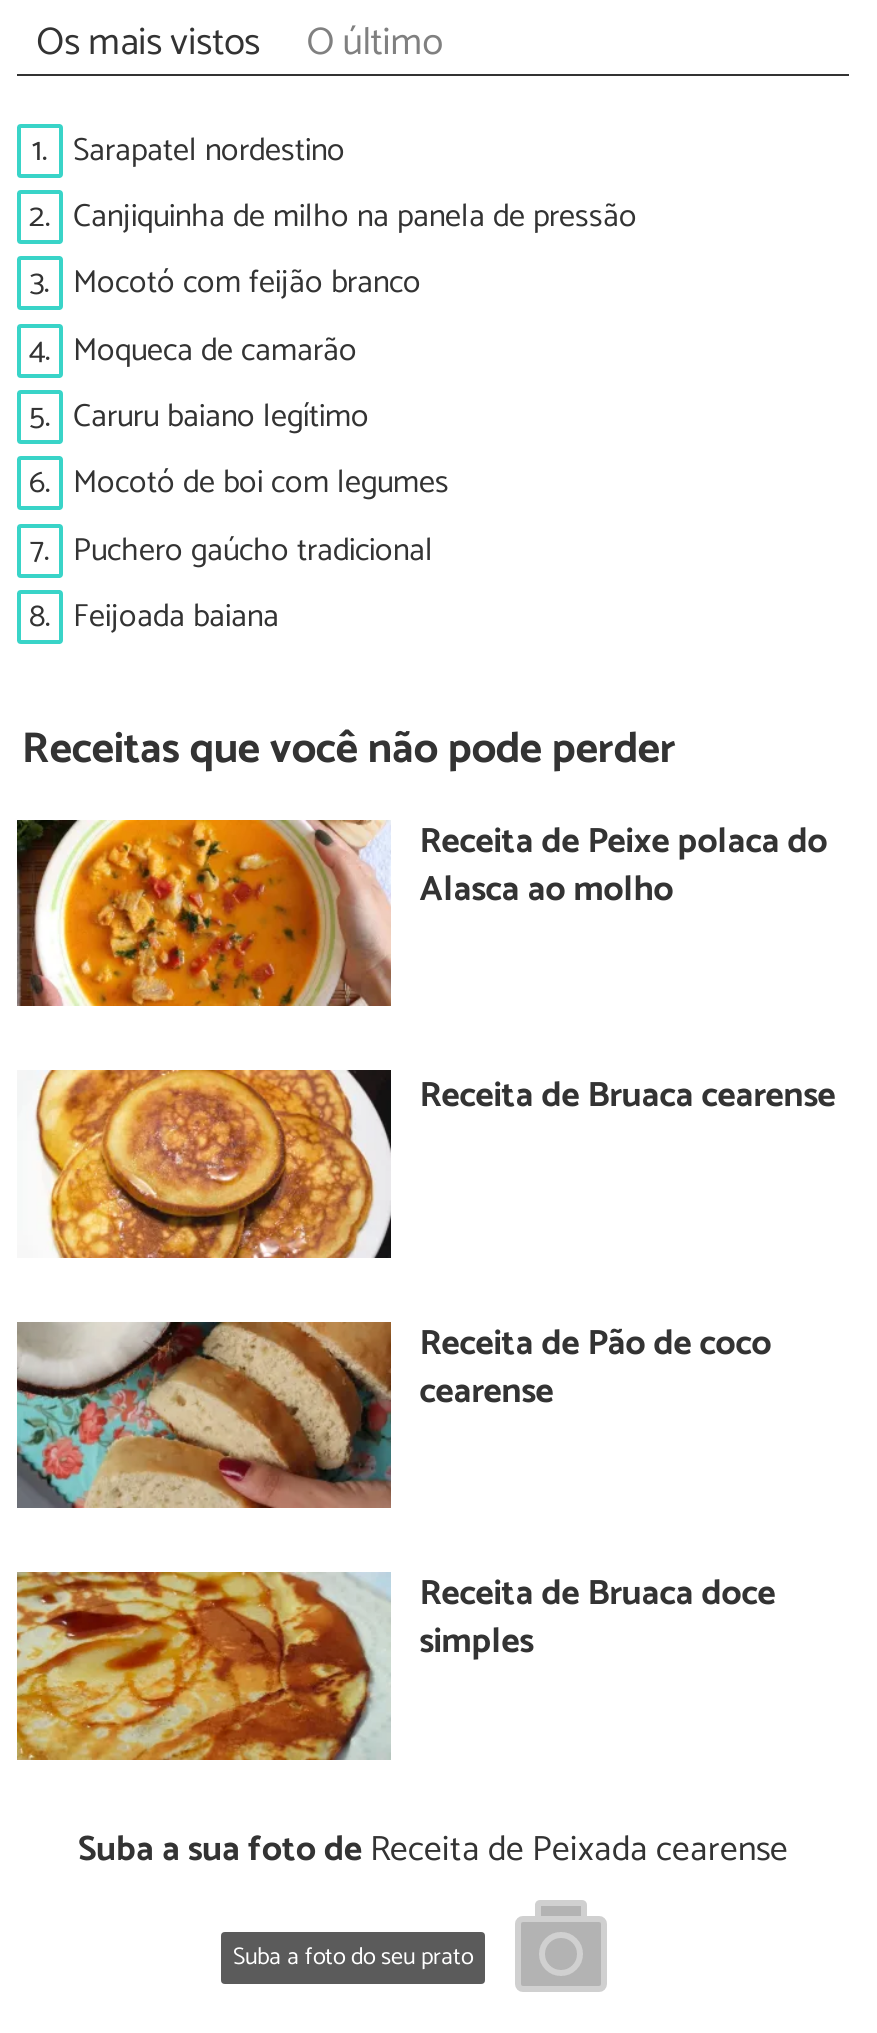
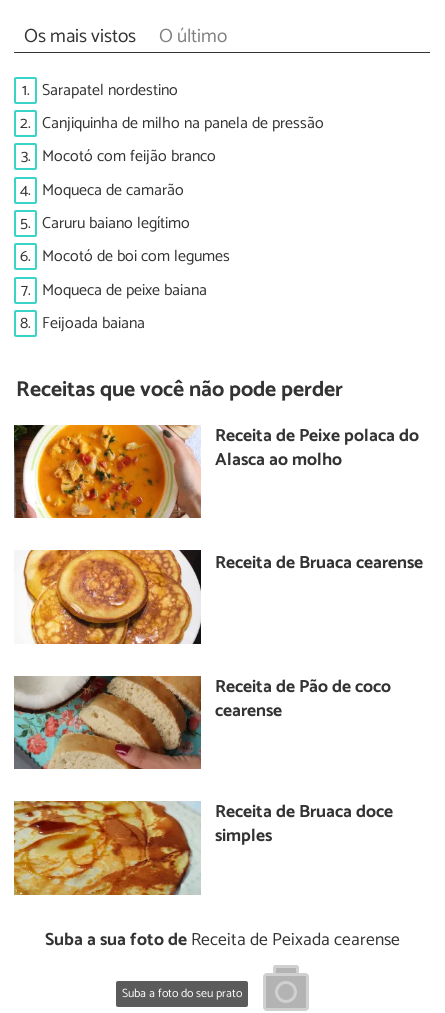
- 7. Puchero gaúcho tradicional
+ 7. Moqueca de peixe baiana
